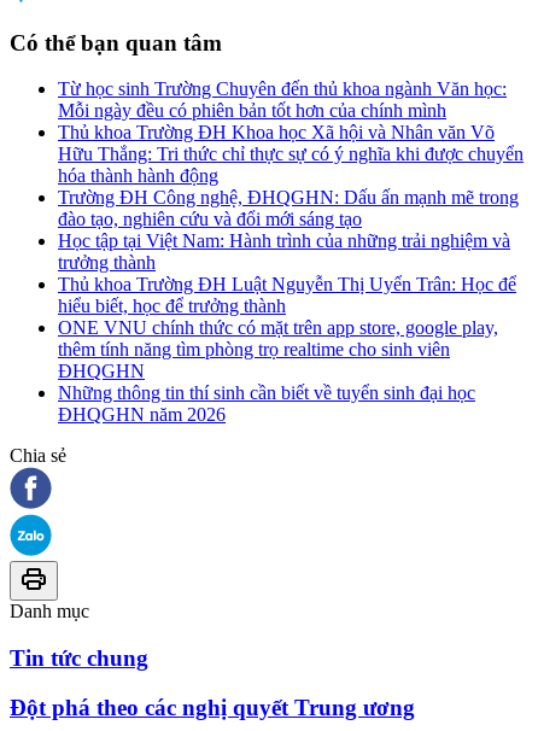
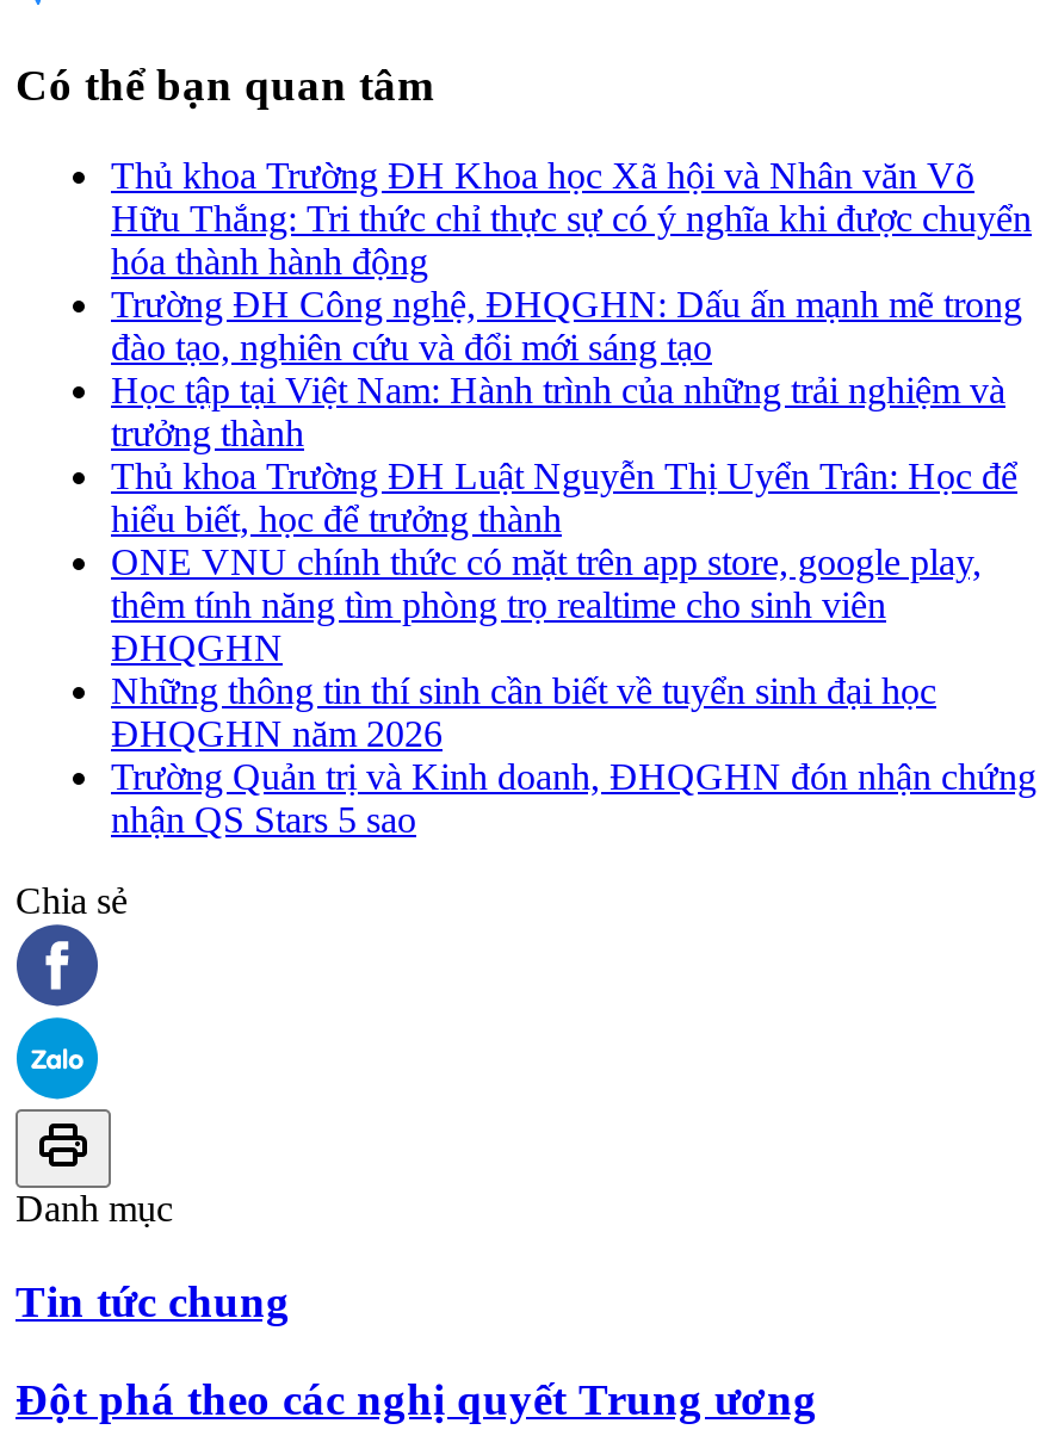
- Từ học sinh Trường Chuyên đến thủ khoa ngành Văn học:
- Mỗi ngày đều có phiên bản tốt hơn của chính mình

moved up: Thủ khoa Trường ĐH Khoa học Xã hội và Nhân văn Võ | Hữu Thắng: Tri thức chỉ thực sự có ý nghĩa khi được chuyển | hóa thành hành động | ... | Những thông tin thí sinh cần biết về tuyển sinh đại học | ĐHQGHN năm 2026

+ Trường Quản trị và Kinh doanh, ĐHQGHN đón nhận chứng
+ nhận QS Stars 5 sao
